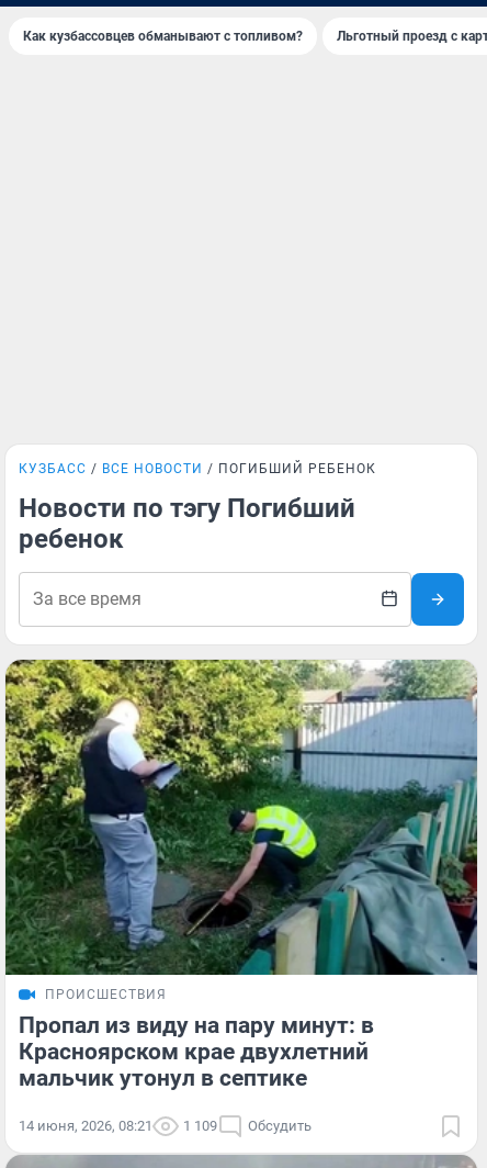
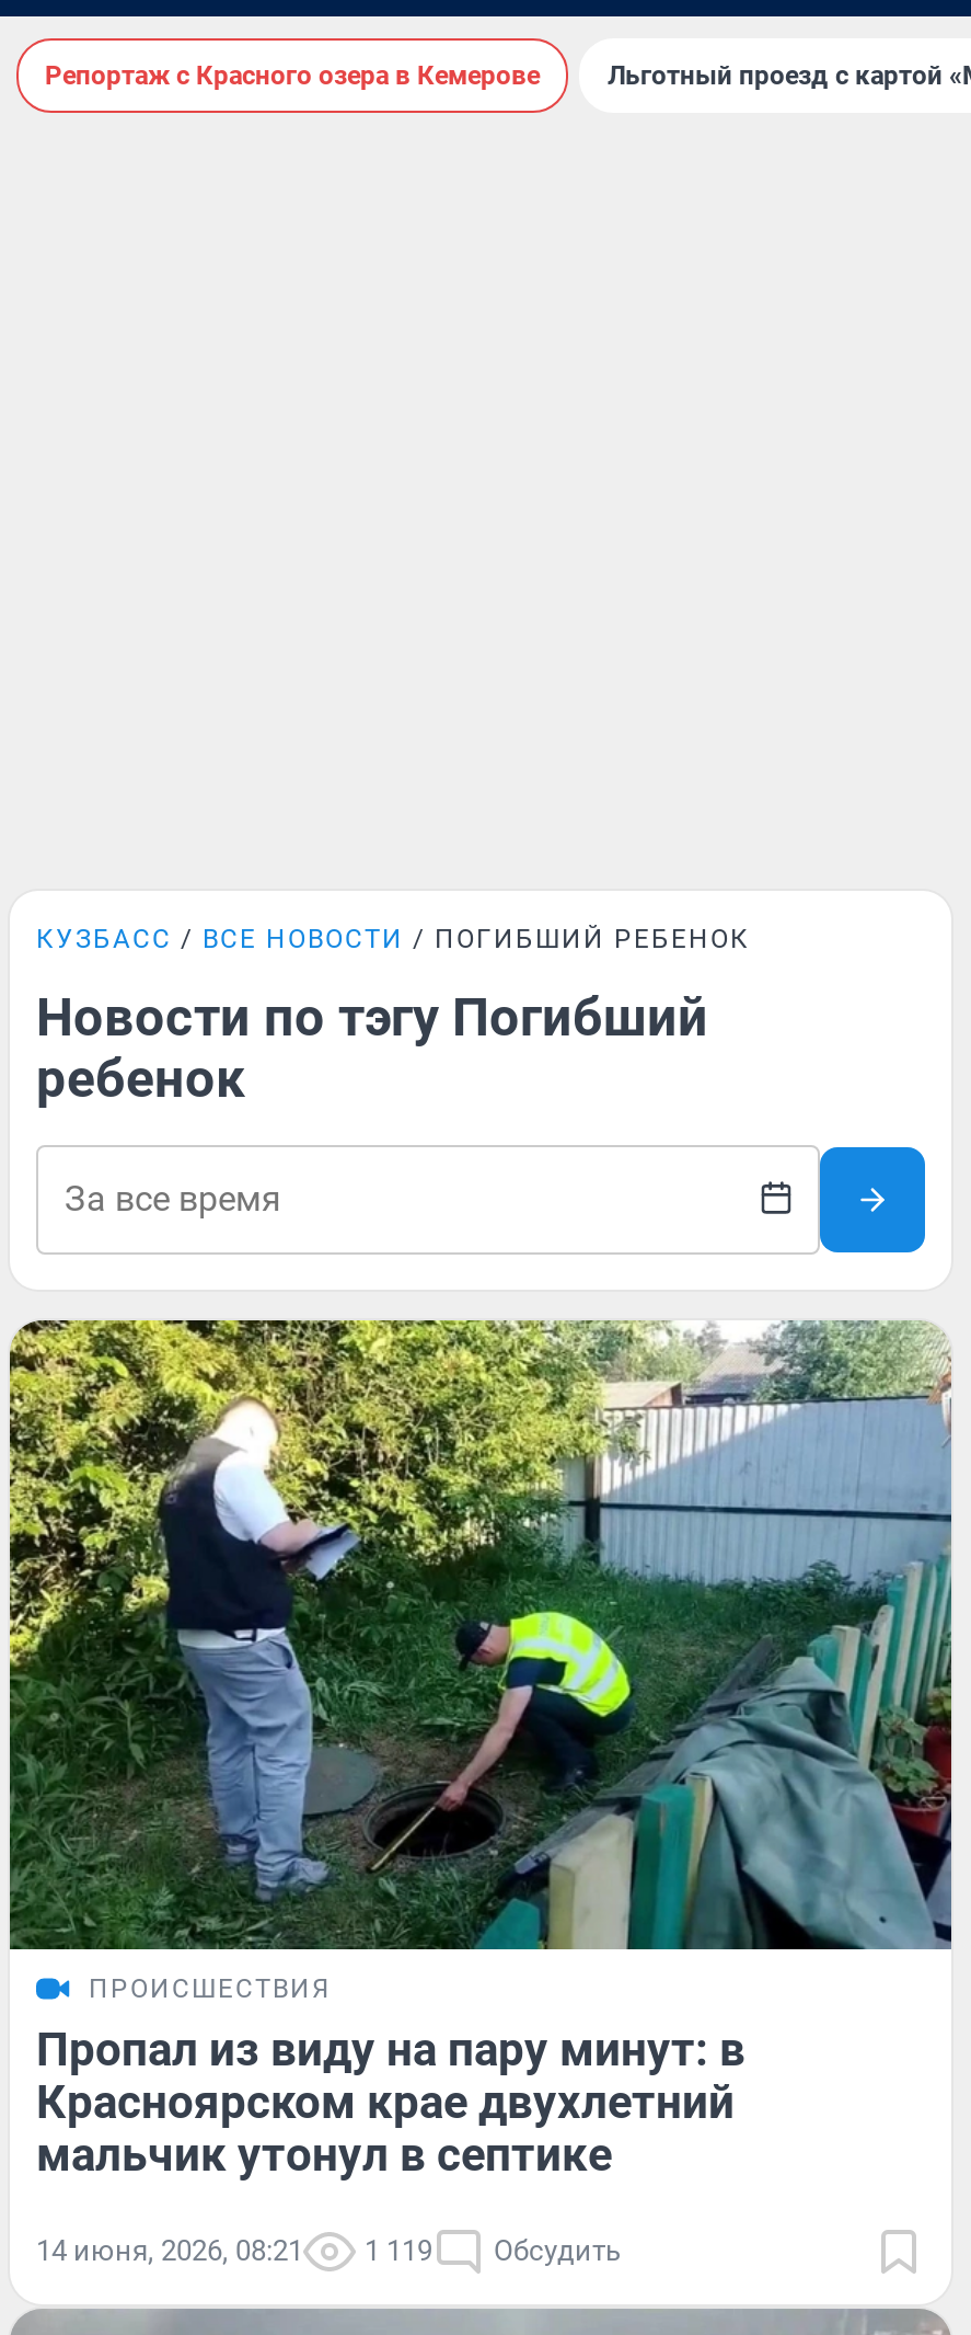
- Как кузбассовцев обманывают с топливом?
+ Репортаж с Красного озера в Кемерове

- 14 июня, 2026, 08:21 1 109 Обсудить
+ 14 июня, 2026, 08:21 1 119 Обсудить
